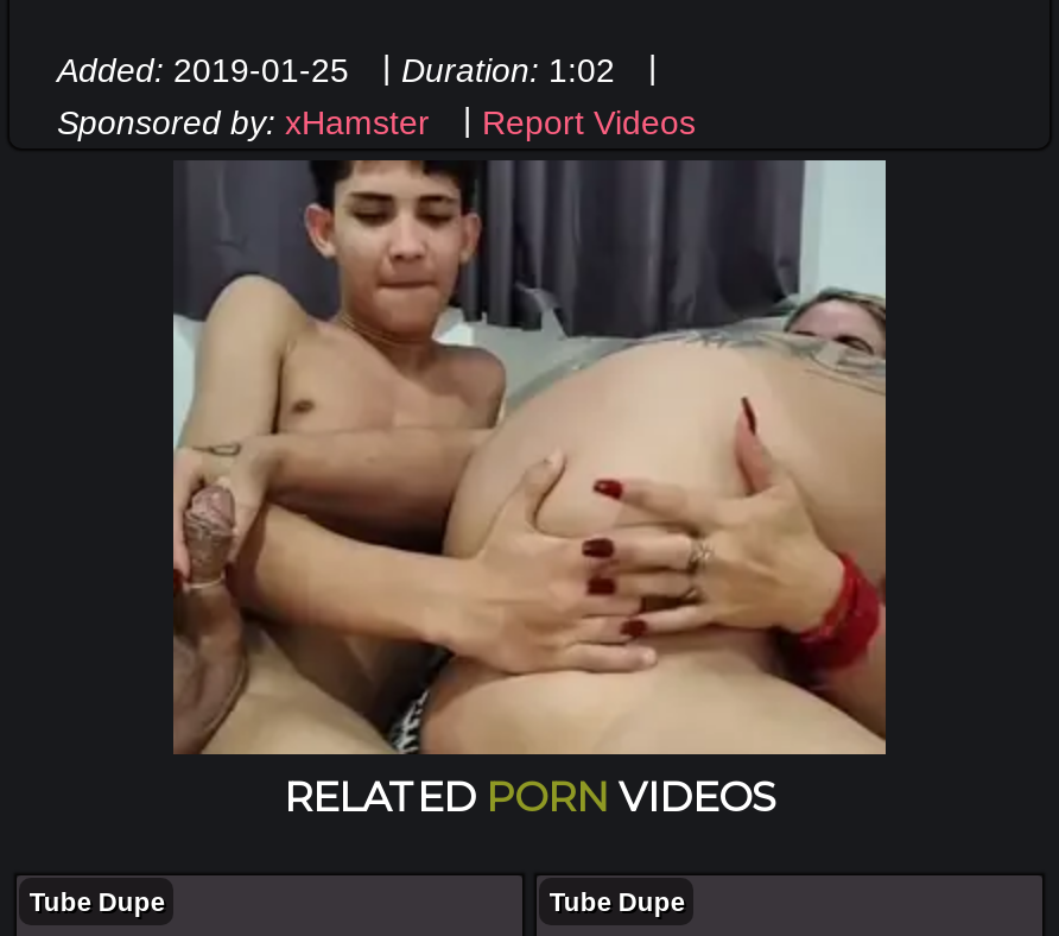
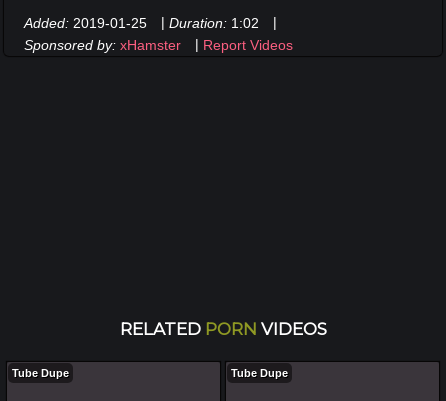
- [image]
